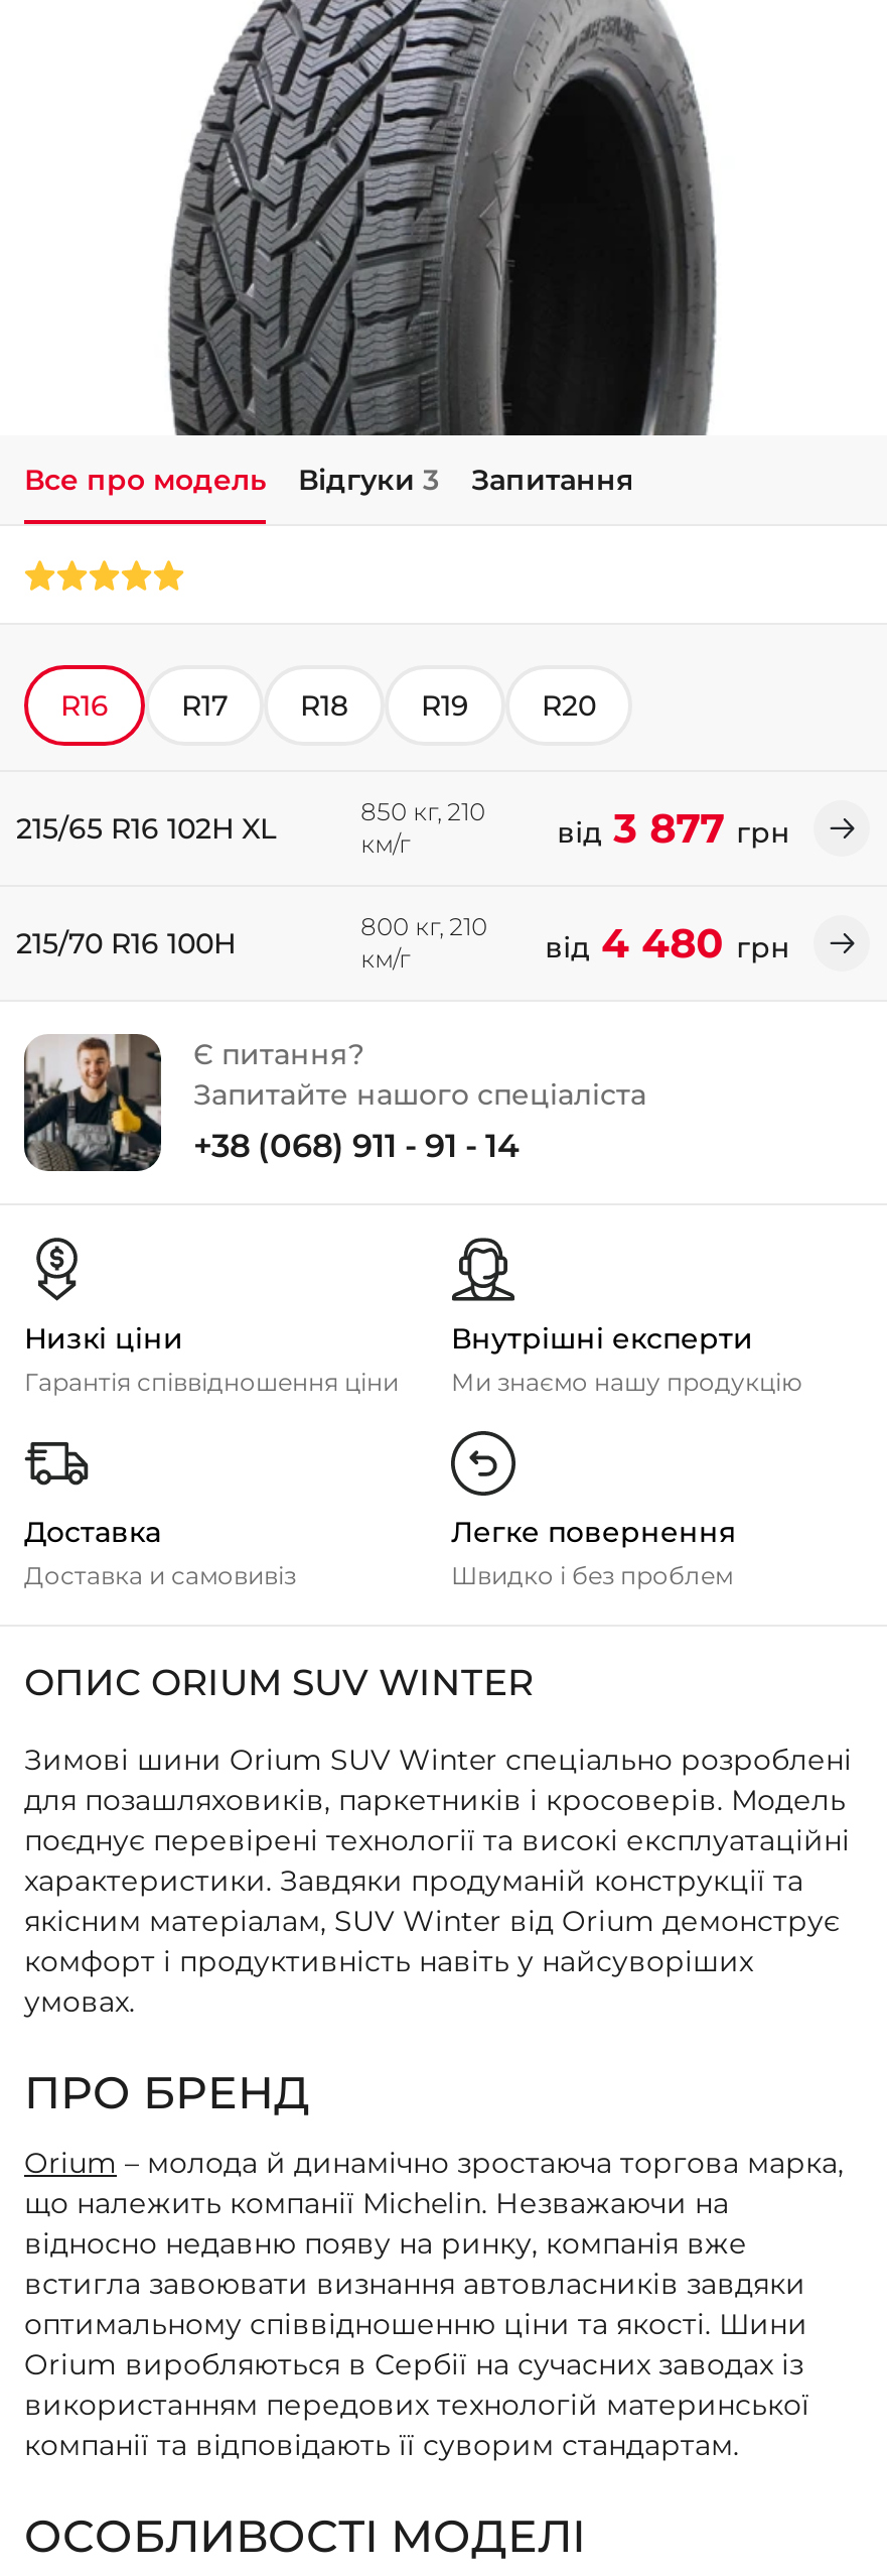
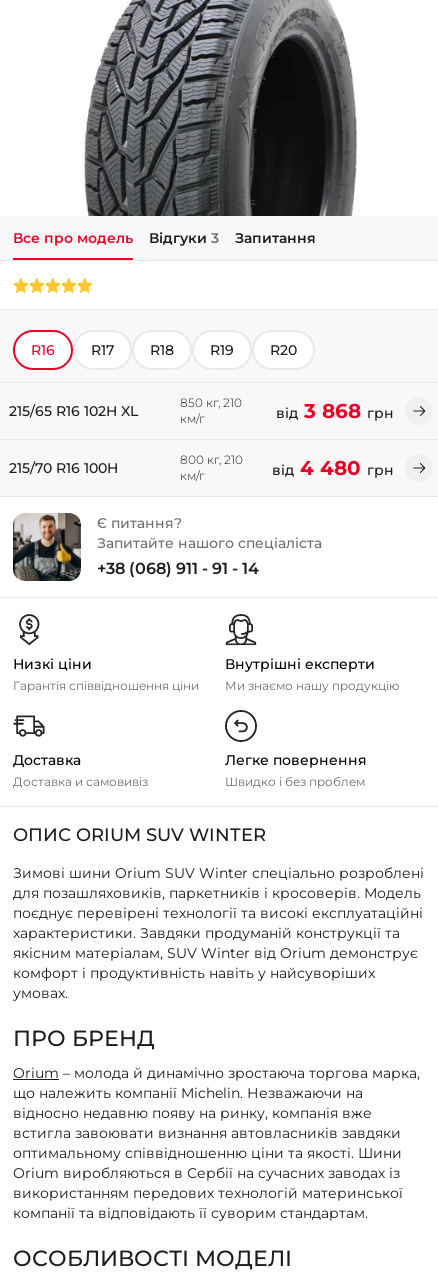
- від 3 877 грн
+ від 3 868 грн
